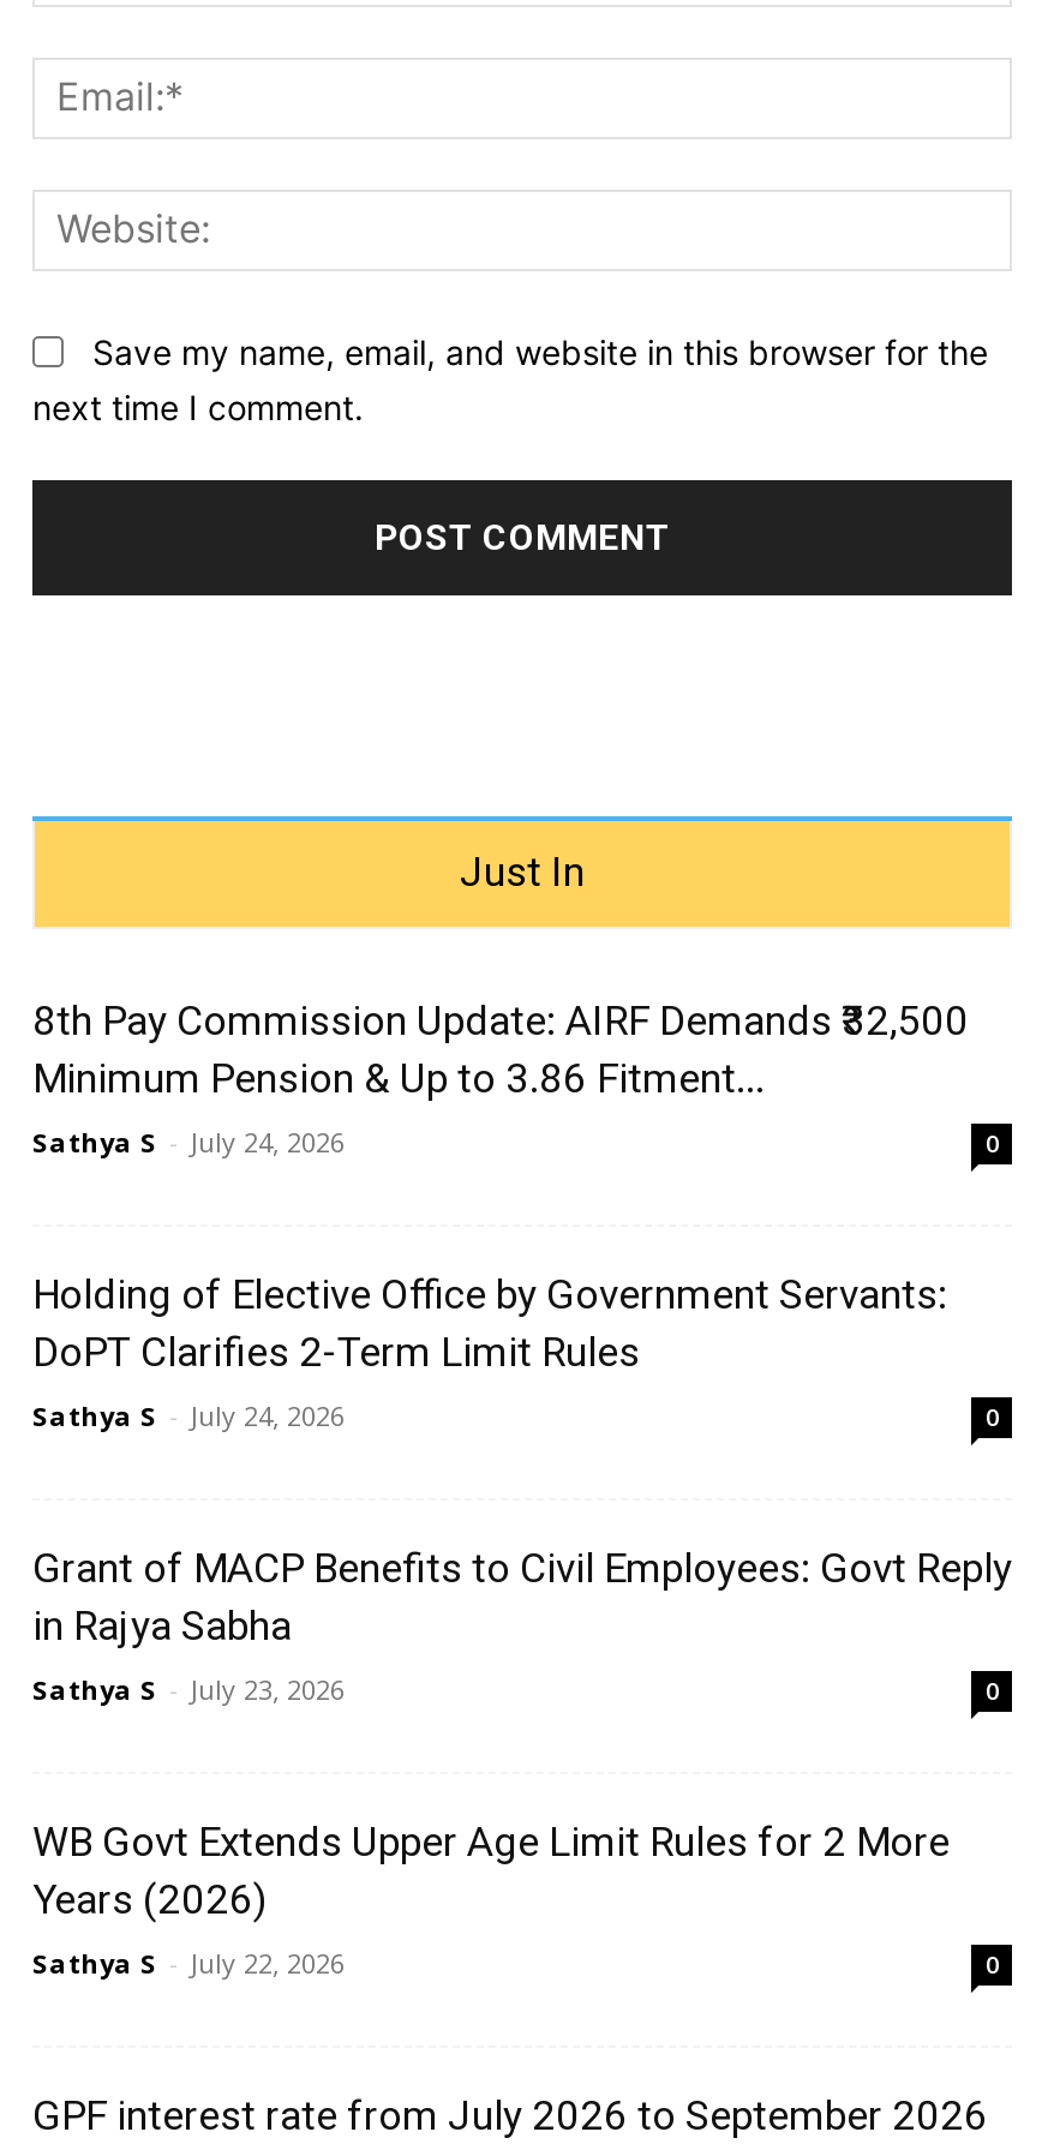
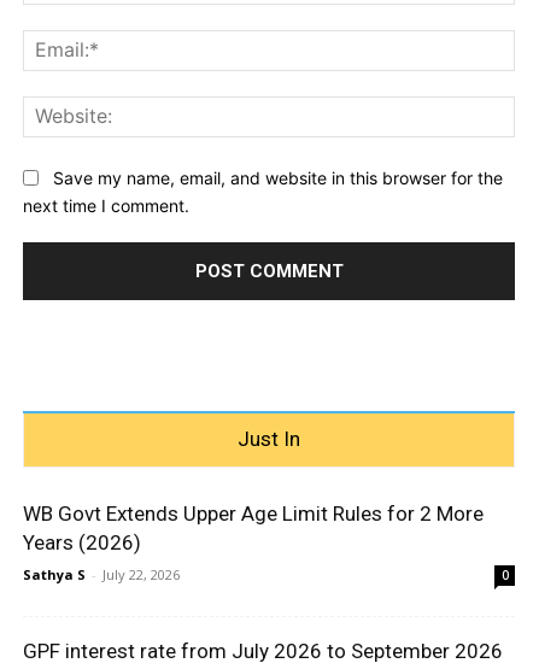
- 8th Pay Commission Update: AIRF Demands ₹32,500
- Minimum Pension & Up to 3.86 Fitment...
- Sathya S - July 24, 2026
- 0
- Holding of Elective Office by Government Servants:
- DoPT Clarifies 2-Term Limit Rules
- Sathya S - July 24, 2026
- 0
- Grant of MACP Benefits to Civil Employees: Govt Reply
- in Rajya Sabha
- Sathya S - July 23, 2026
- 0
